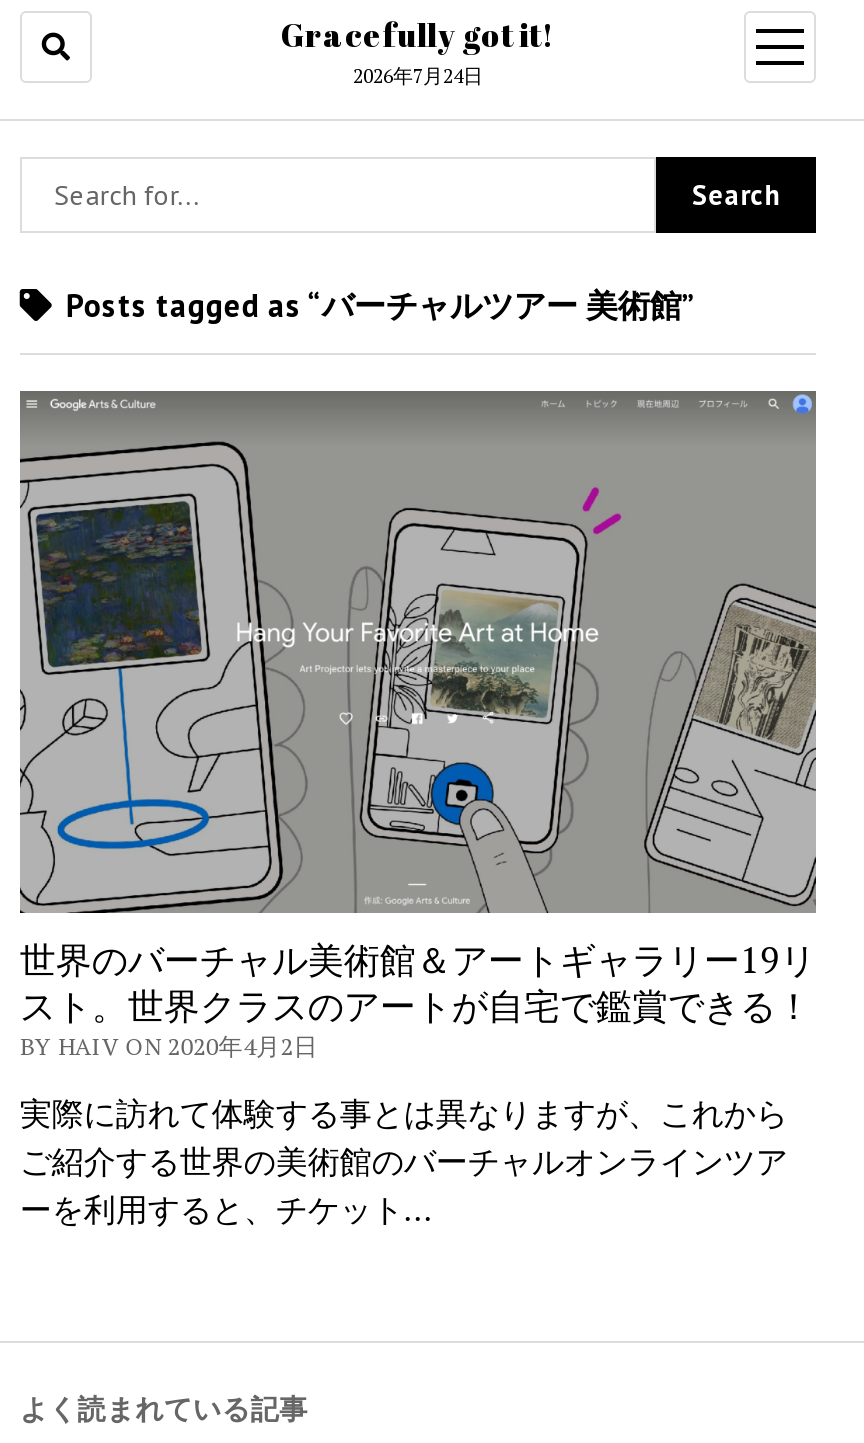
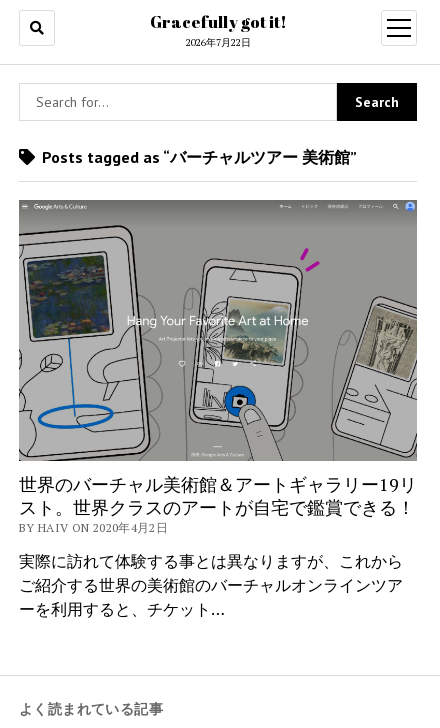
- 2026年7月24日
+ 2026年7月22日
